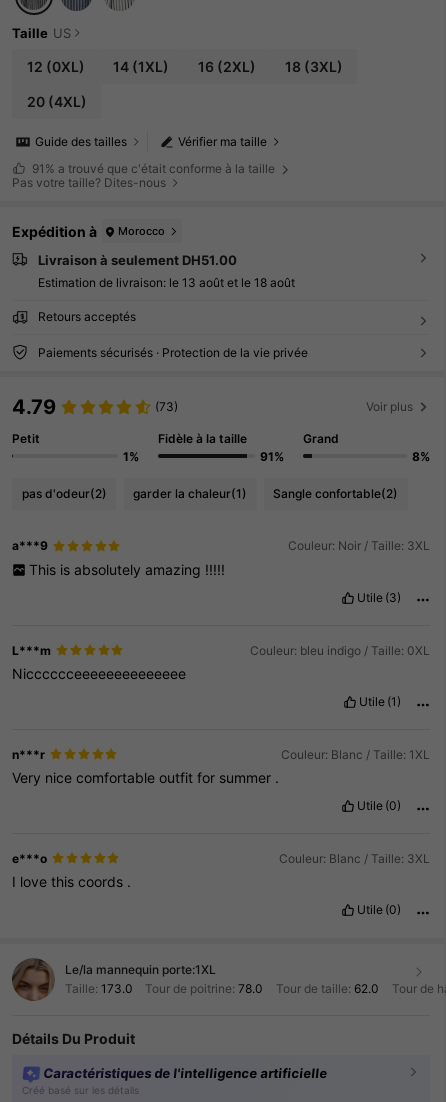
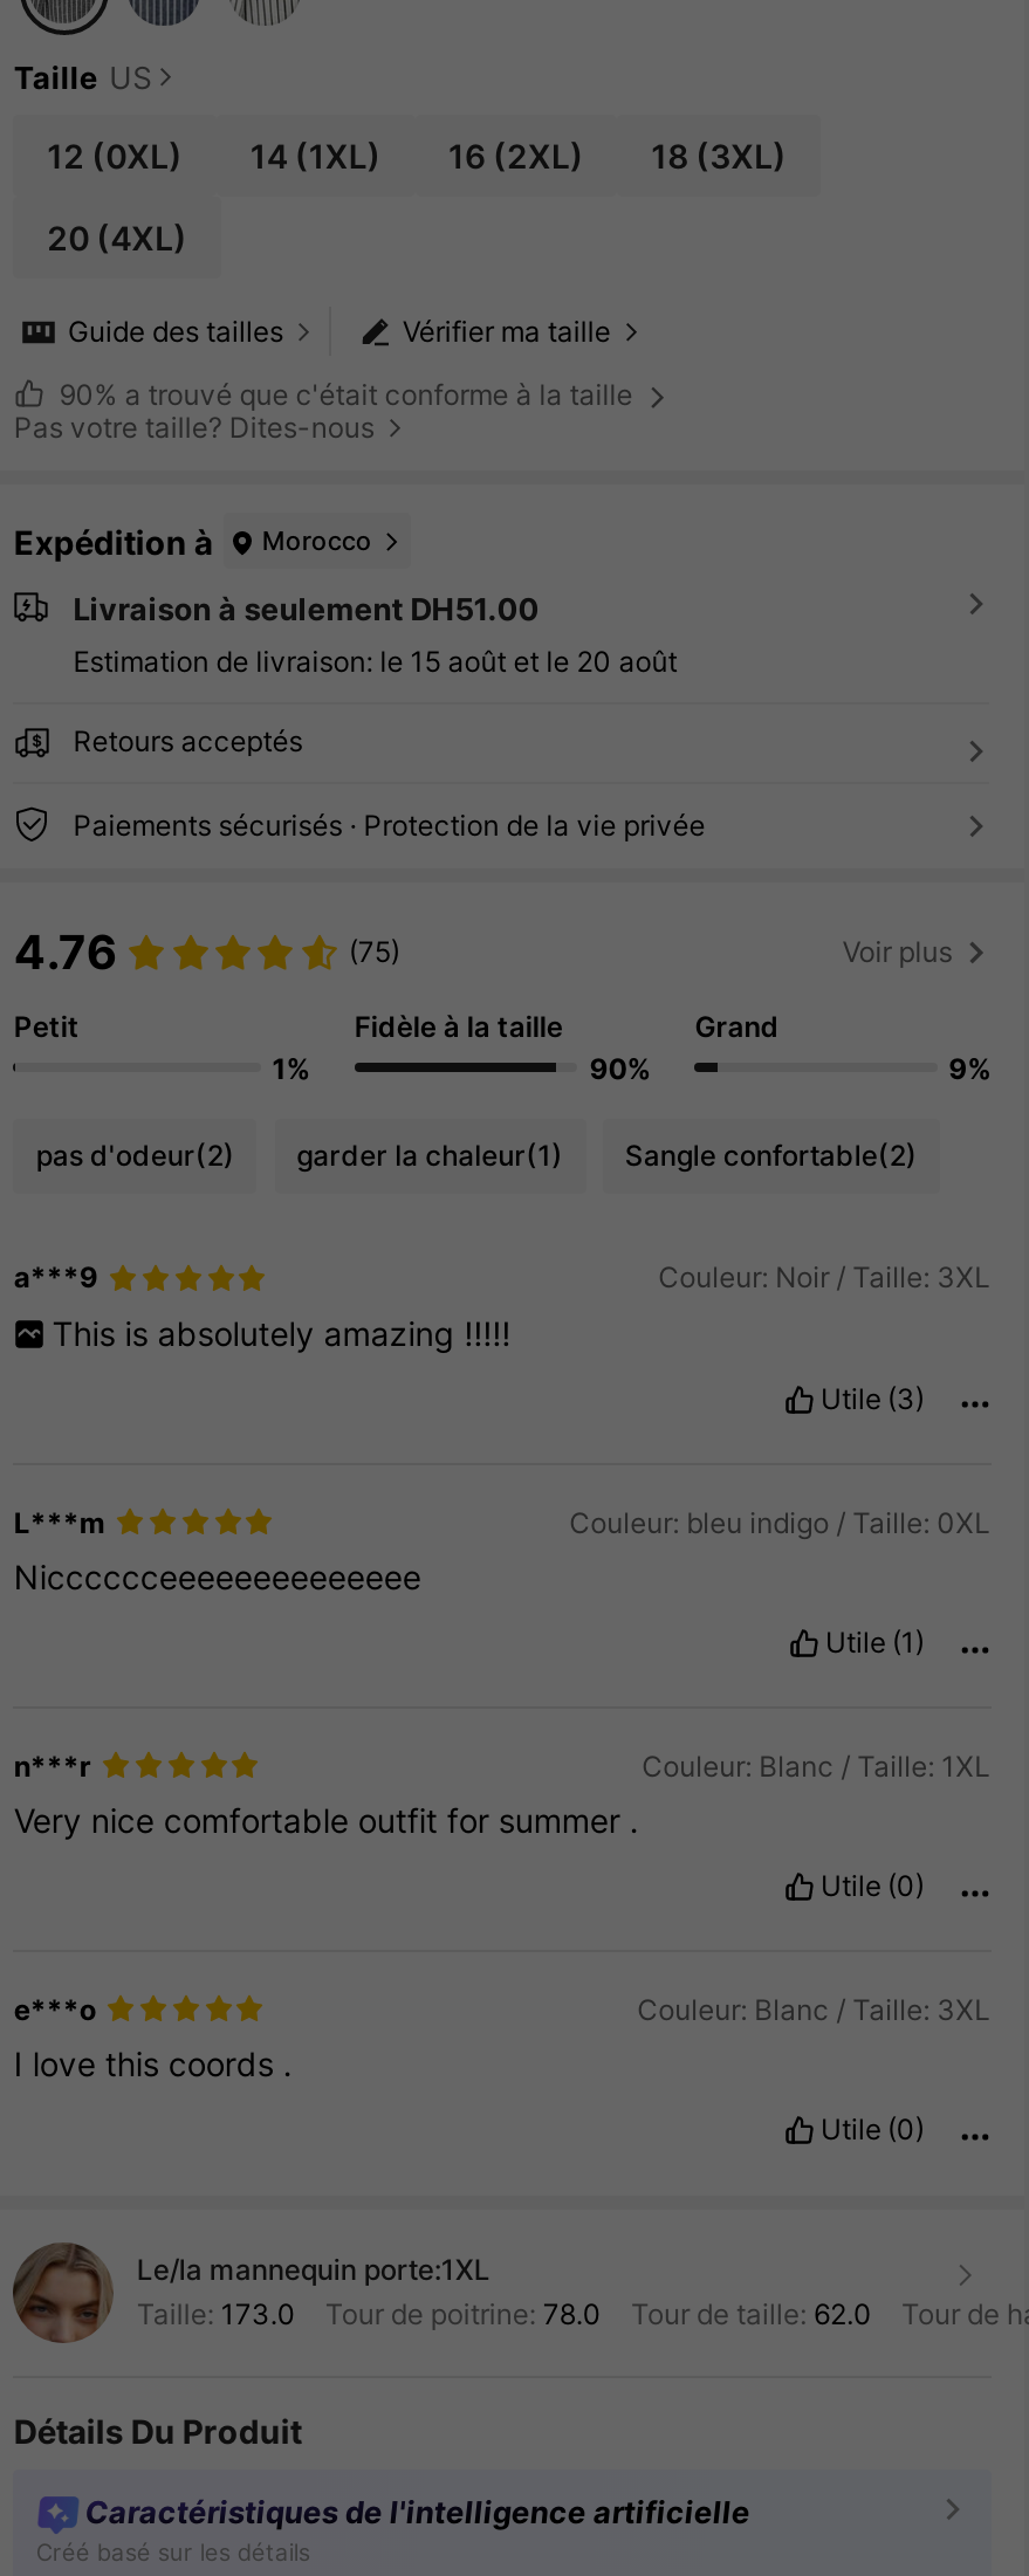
- 91% a trouvé que c'était conforme à la taille
+ 90% a trouvé que c'était conforme à la taille

- Estimation de livraison: le 13 août et le 18 août
+ Estimation de livraison: le 15 août et le 20 août

- 4.79
+ 4.76

- (73)
+ (75)

- 91%
+ 90%

- 8%
+ 9%
